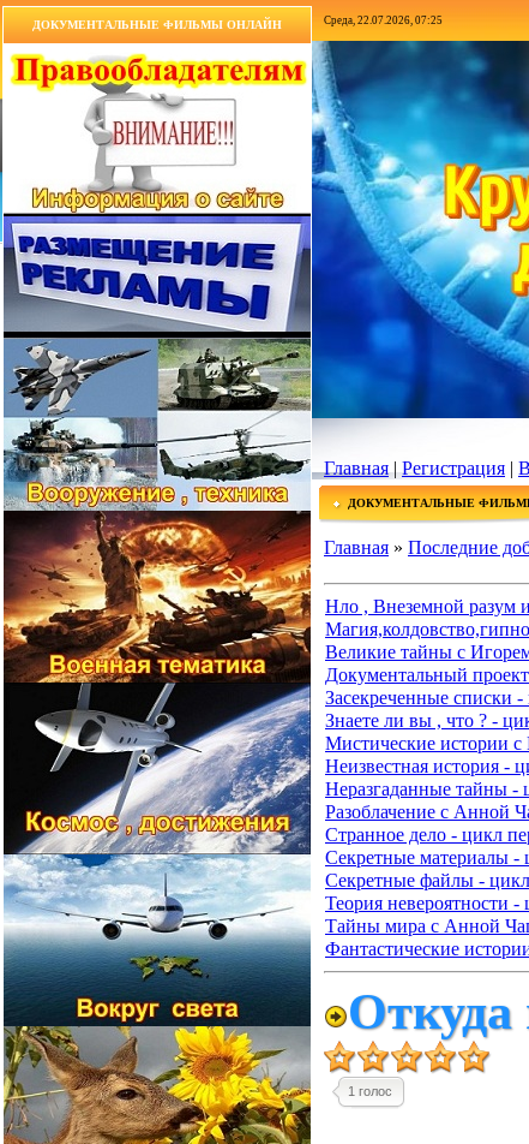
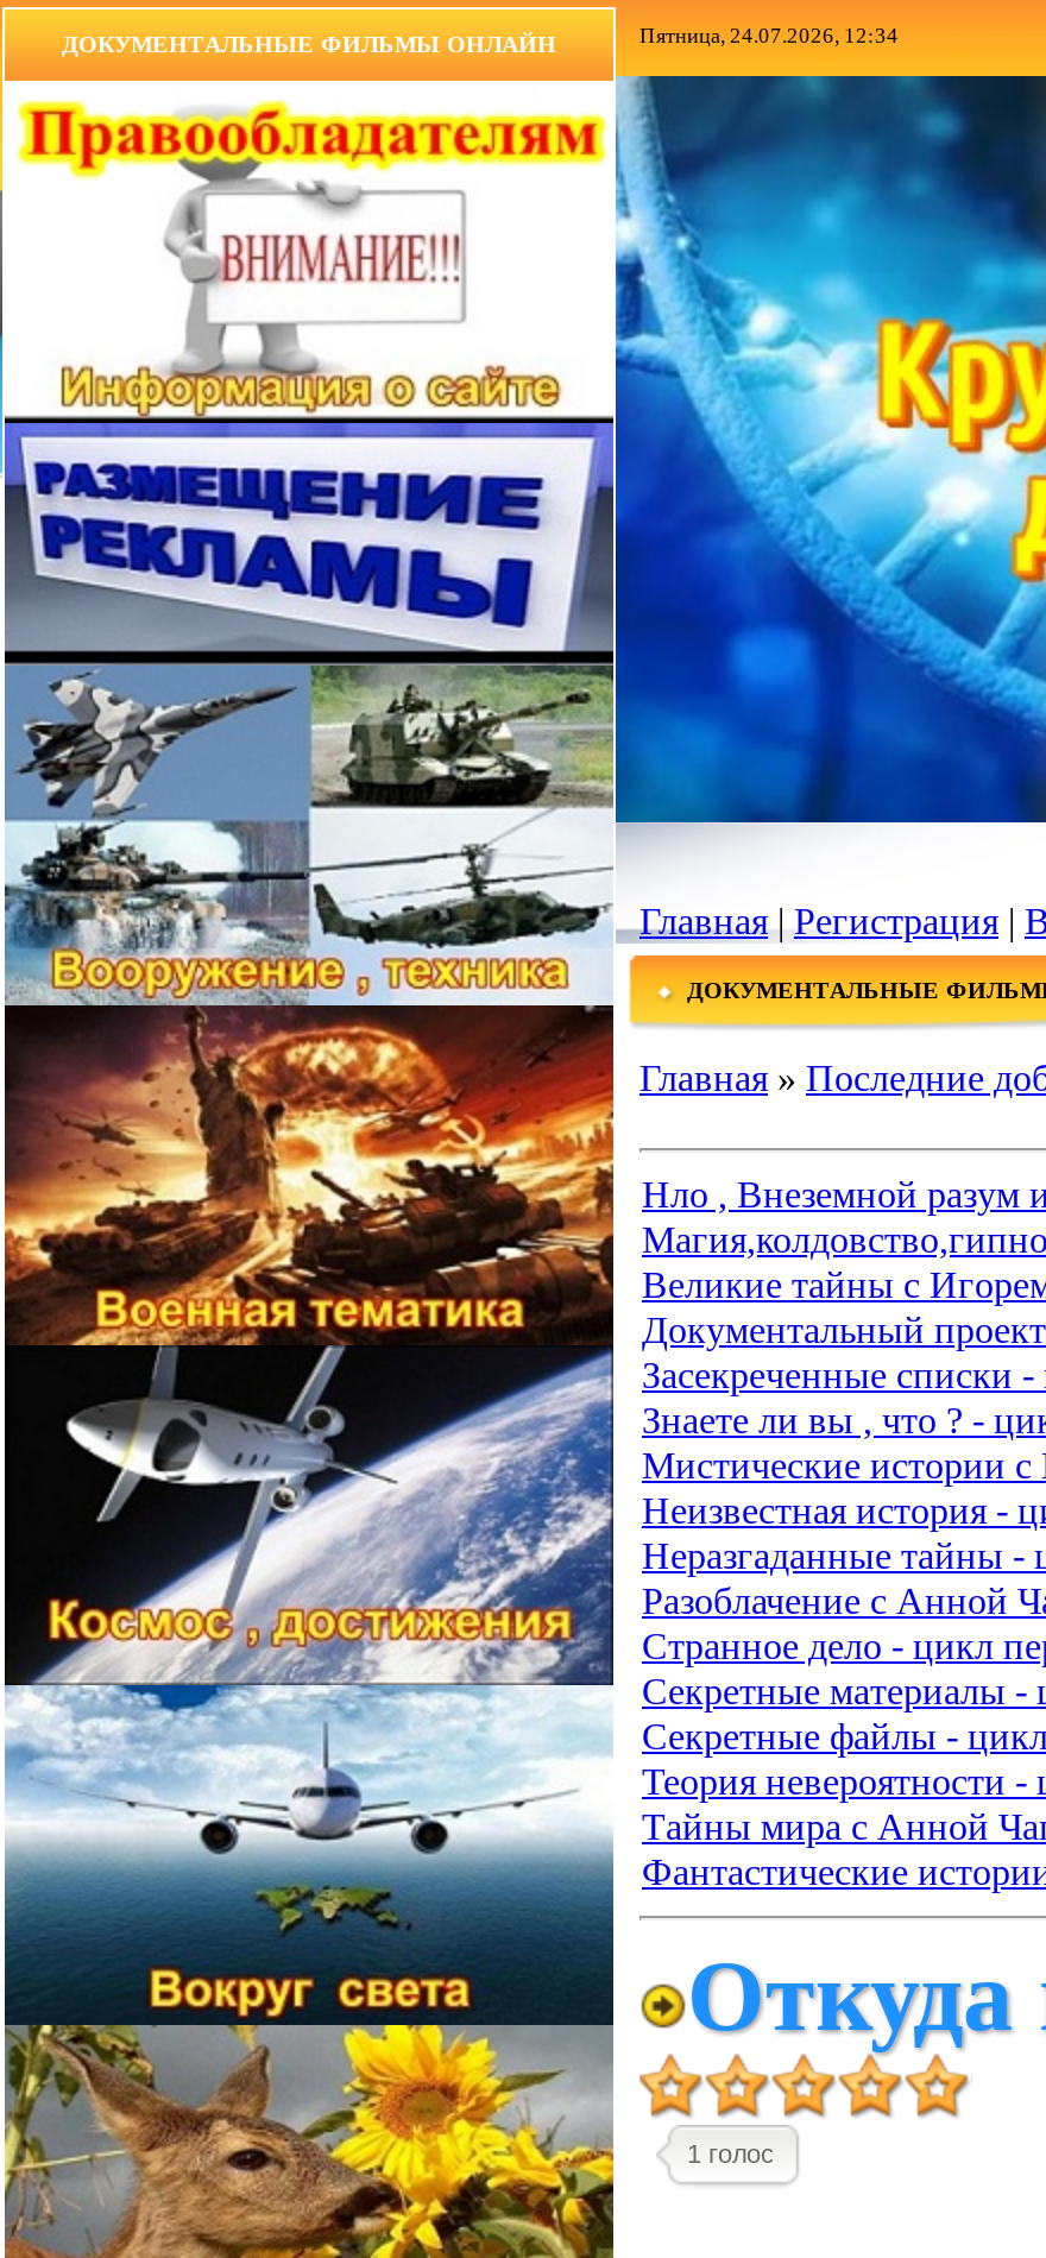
- Среда, 22.07.2026, 07:25
+ Пятница, 24.07.2026, 12:34
